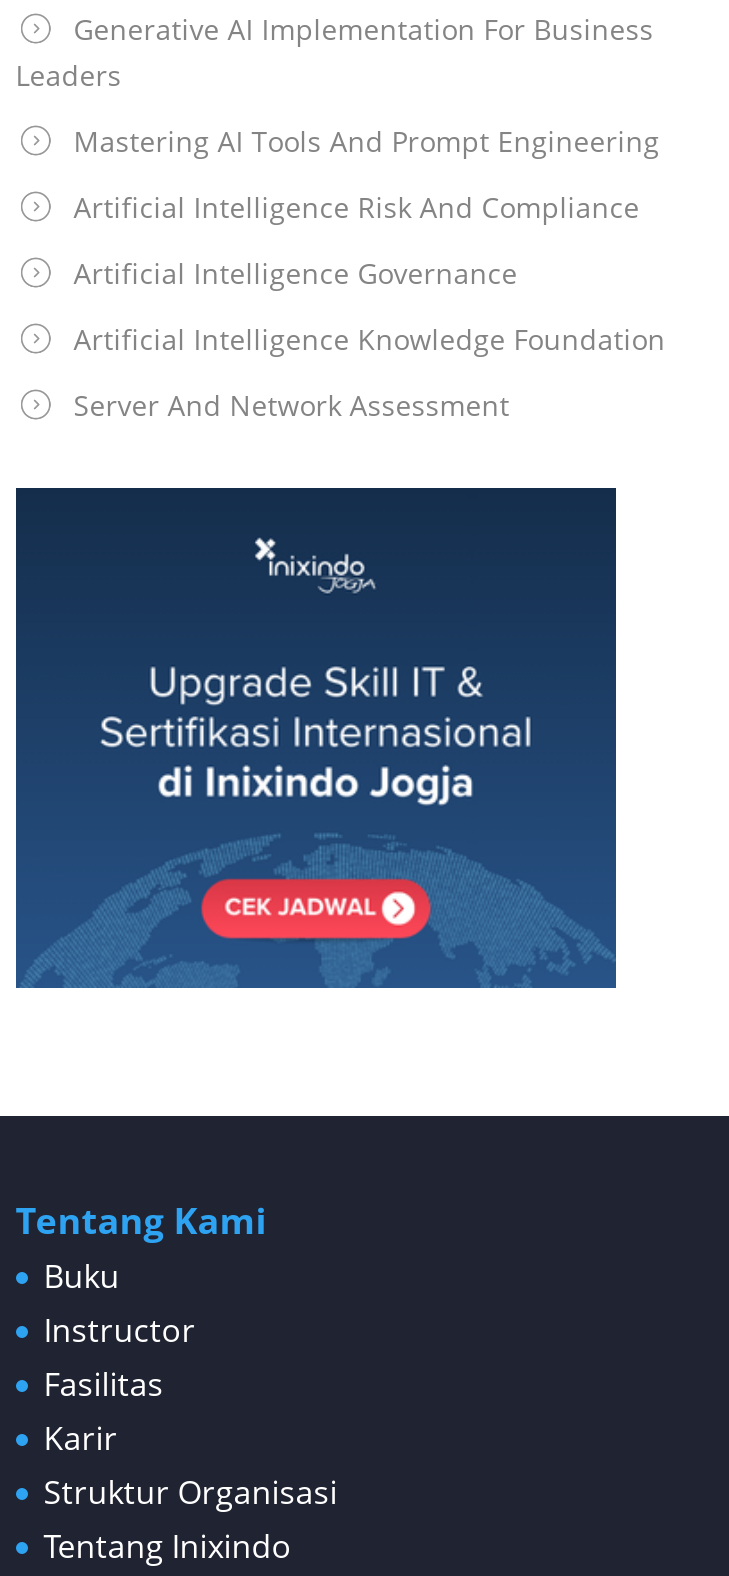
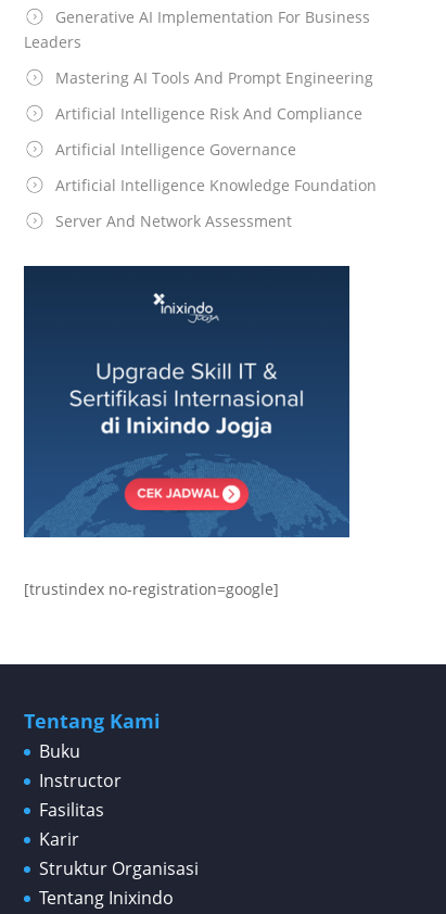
+ [trustindex no-registration=google]
